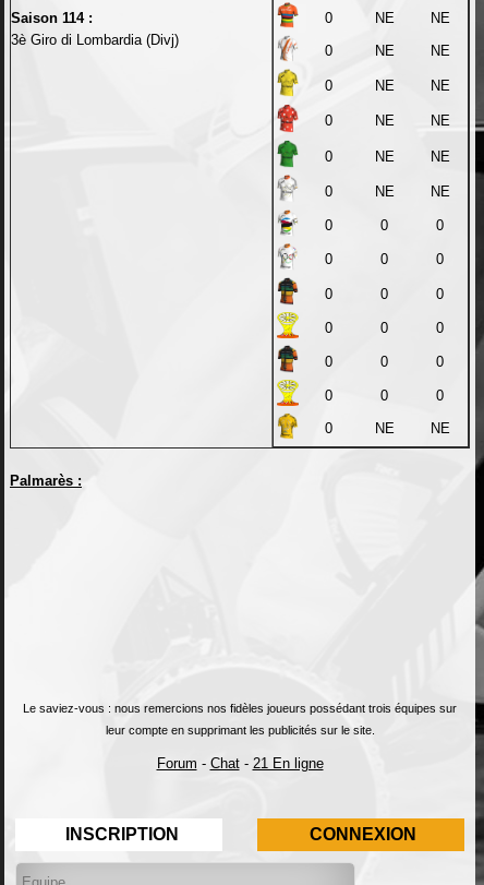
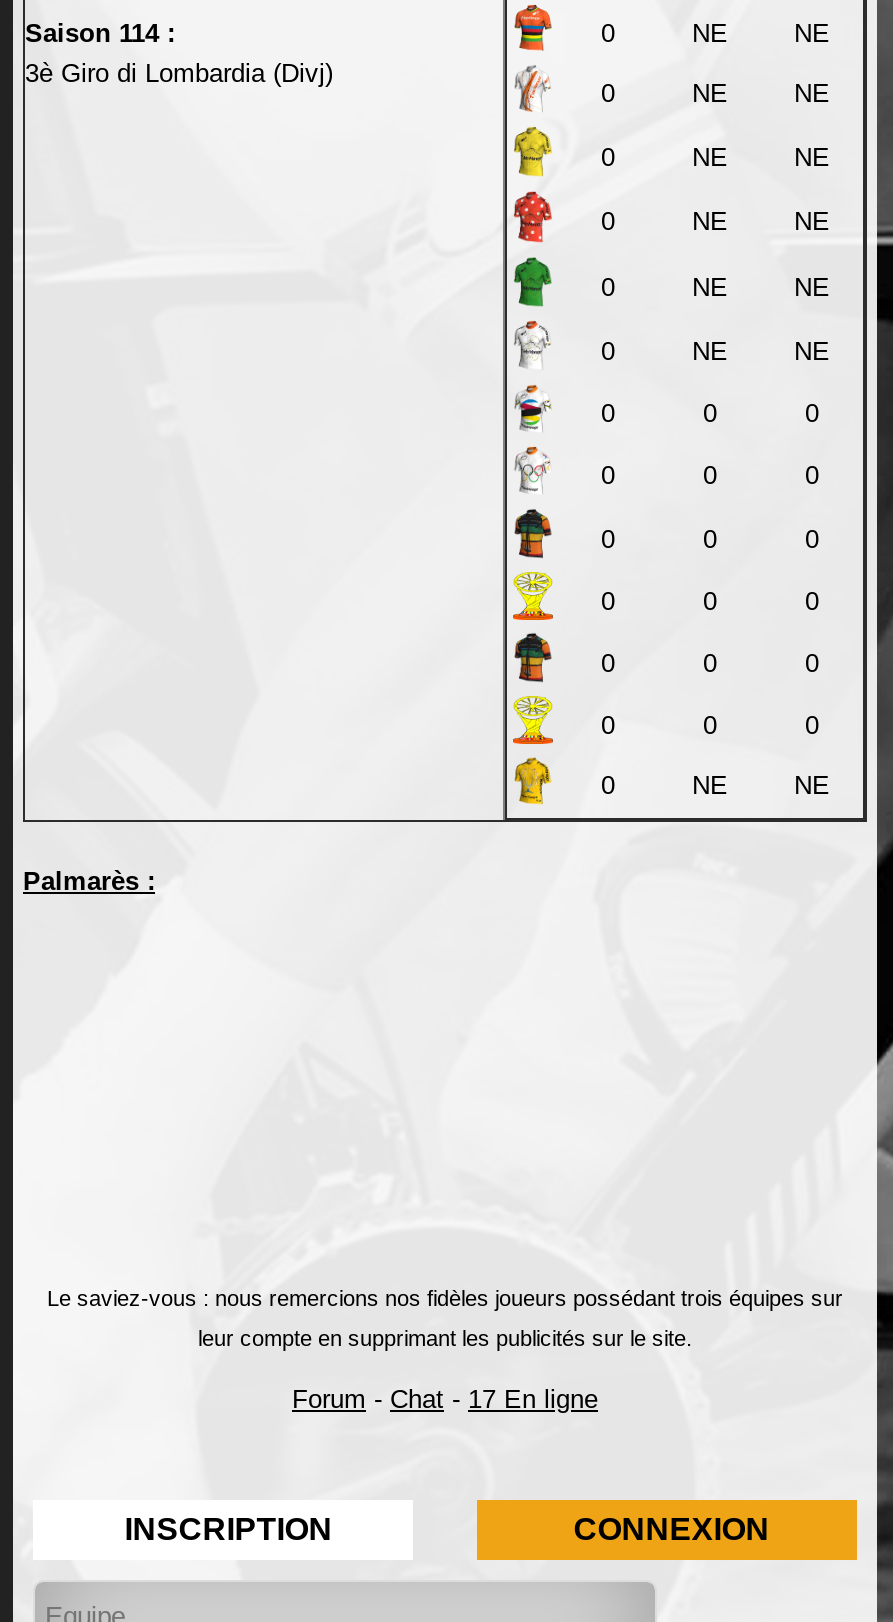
- Forum - Chat - 21 En ligne
+ Forum - Chat - 17 En ligne
